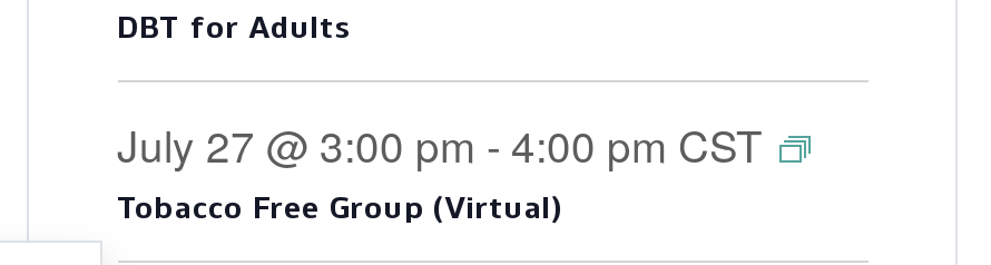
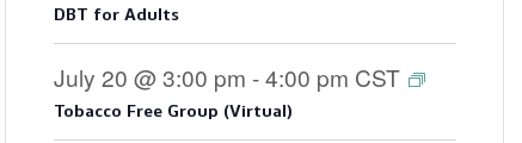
- July 27 @ 3:00 pm - 4:00 pm CST
+ July 20 @ 3:00 pm - 4:00 pm CST
